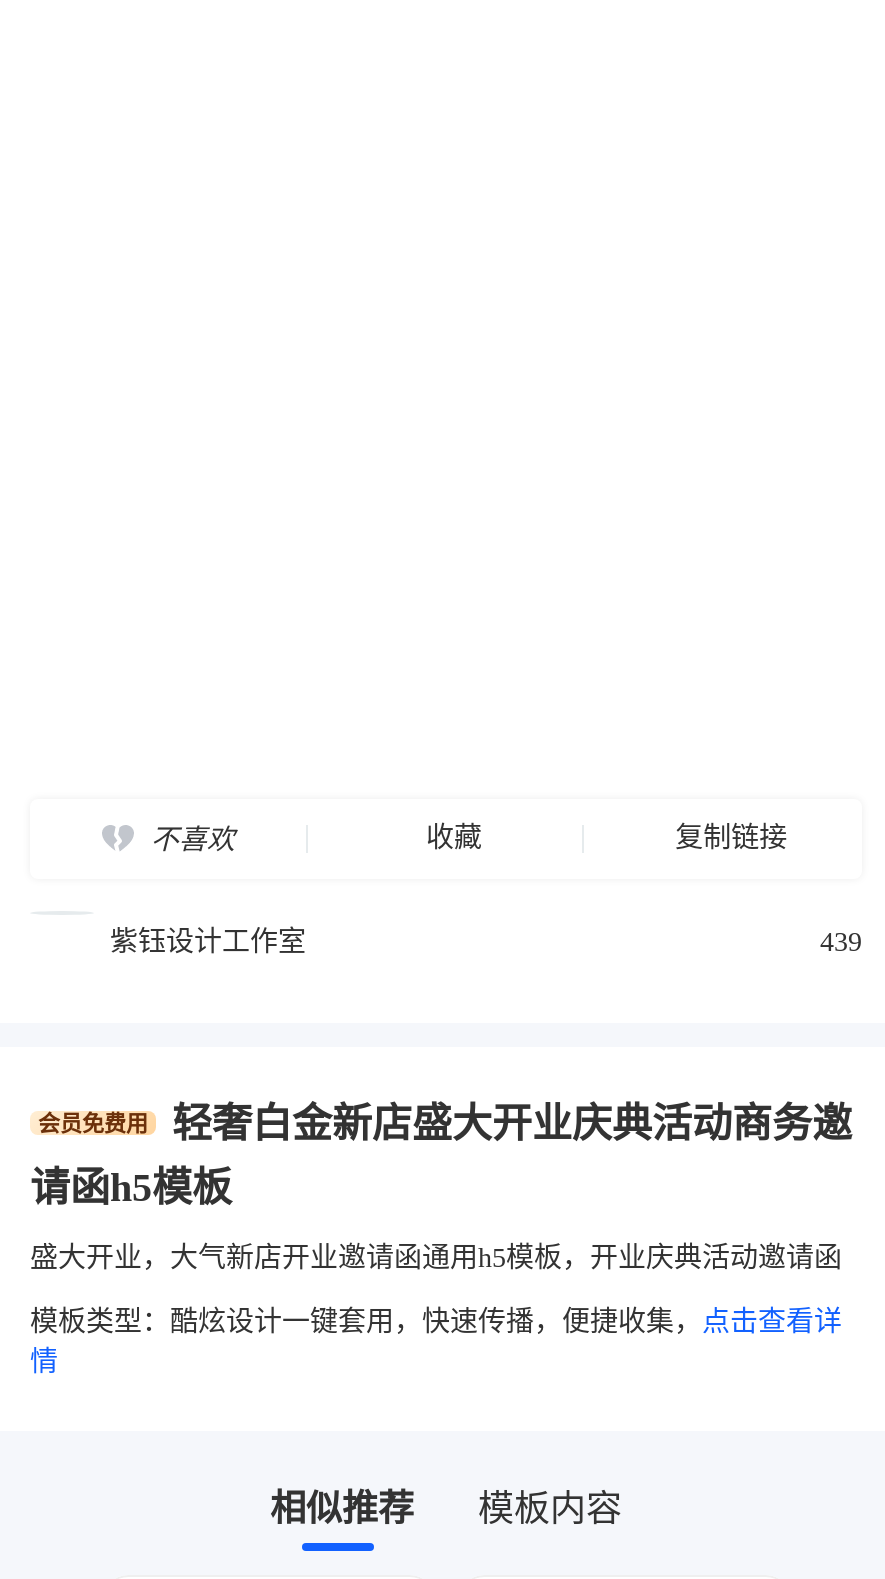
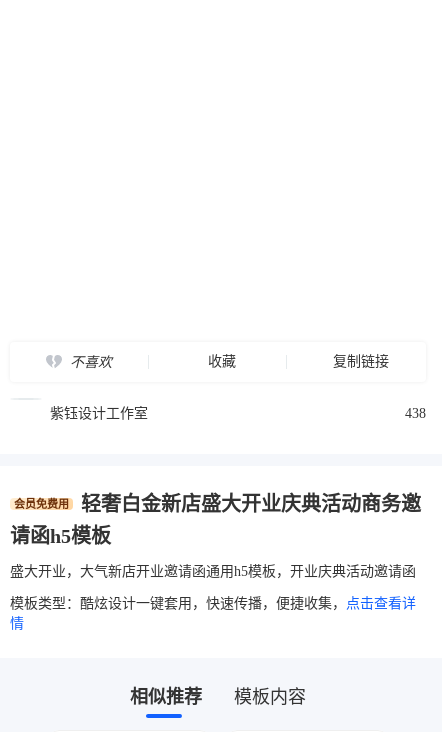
- 439
+ 438
